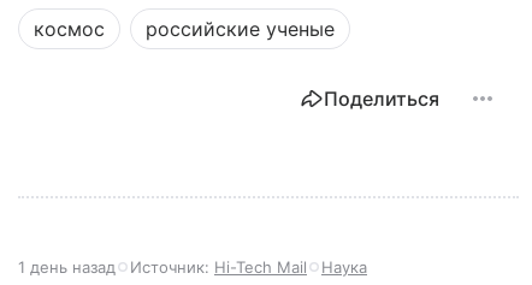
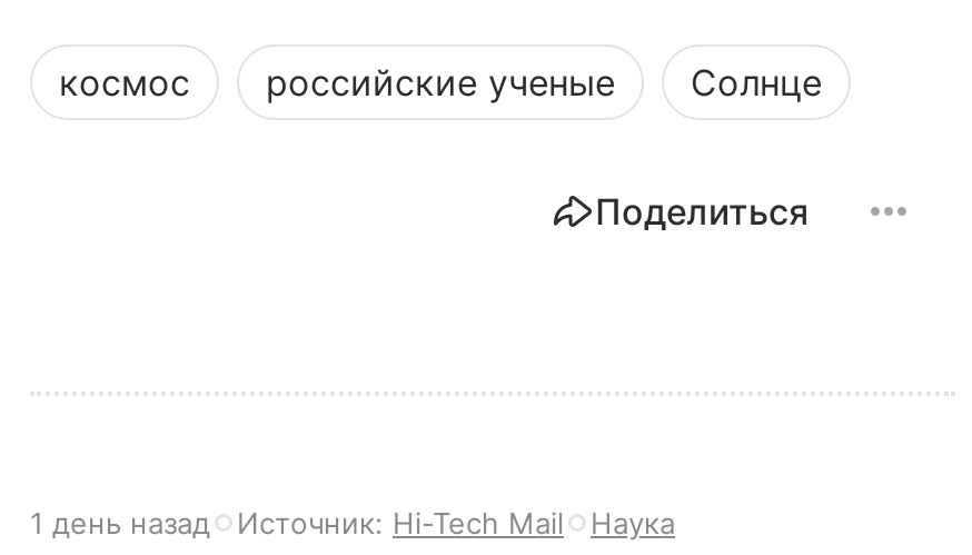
+ Солнце
